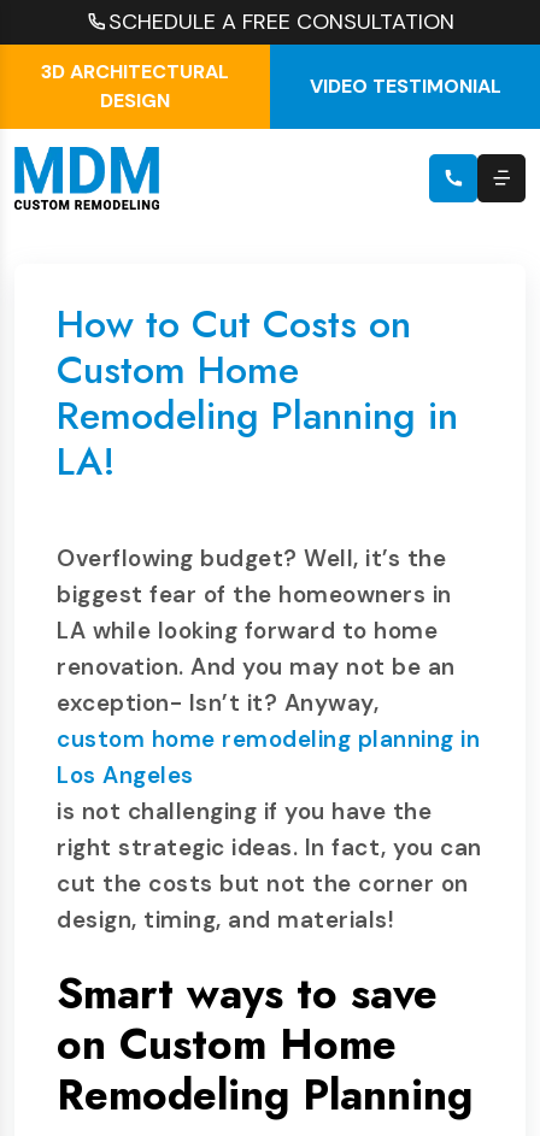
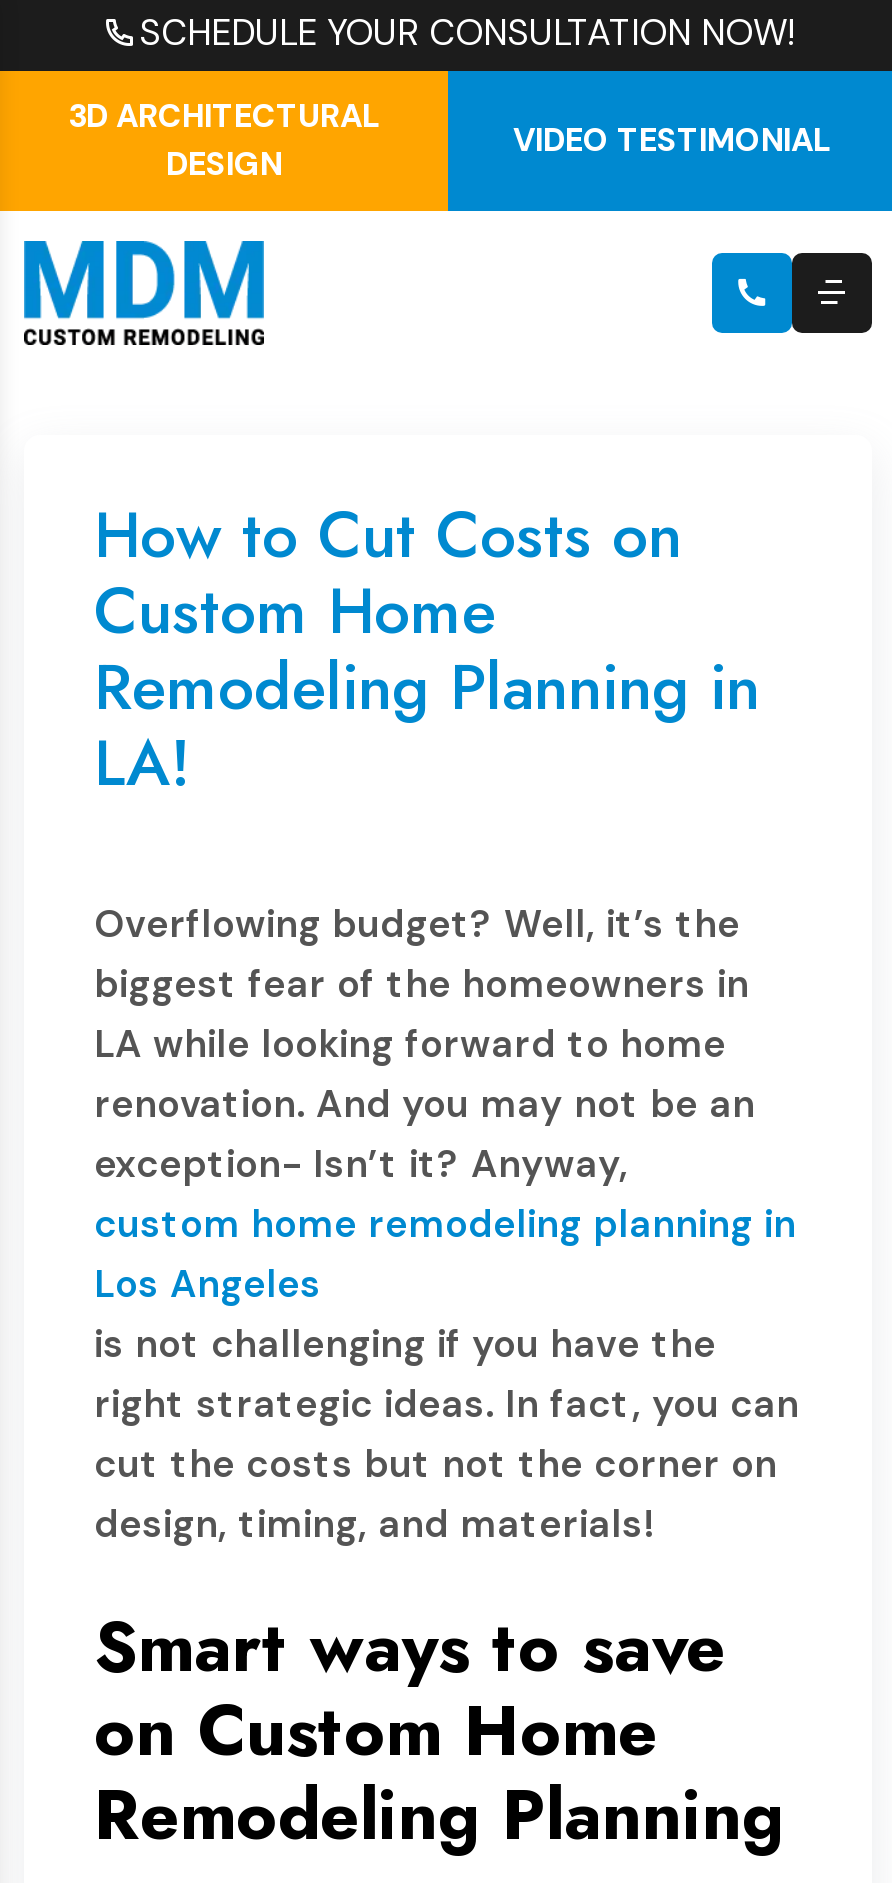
- SCHEDULE A FREE CONSULTATION
+ SCHEDULE YOUR CONSULTATION NOW!
